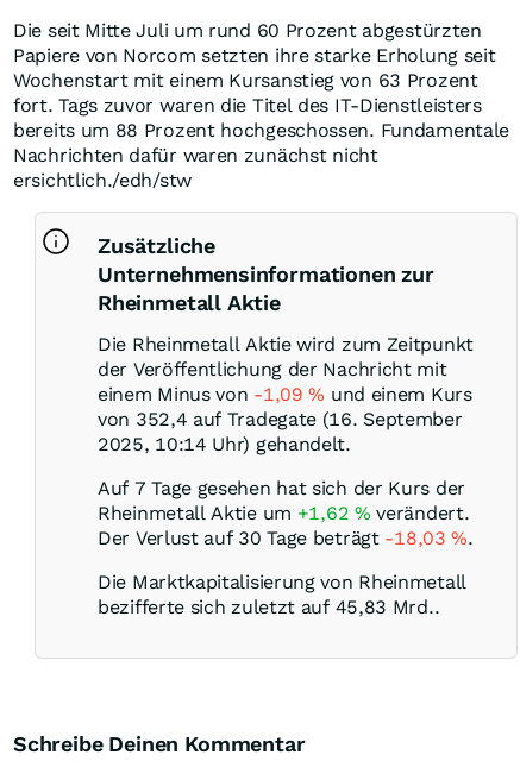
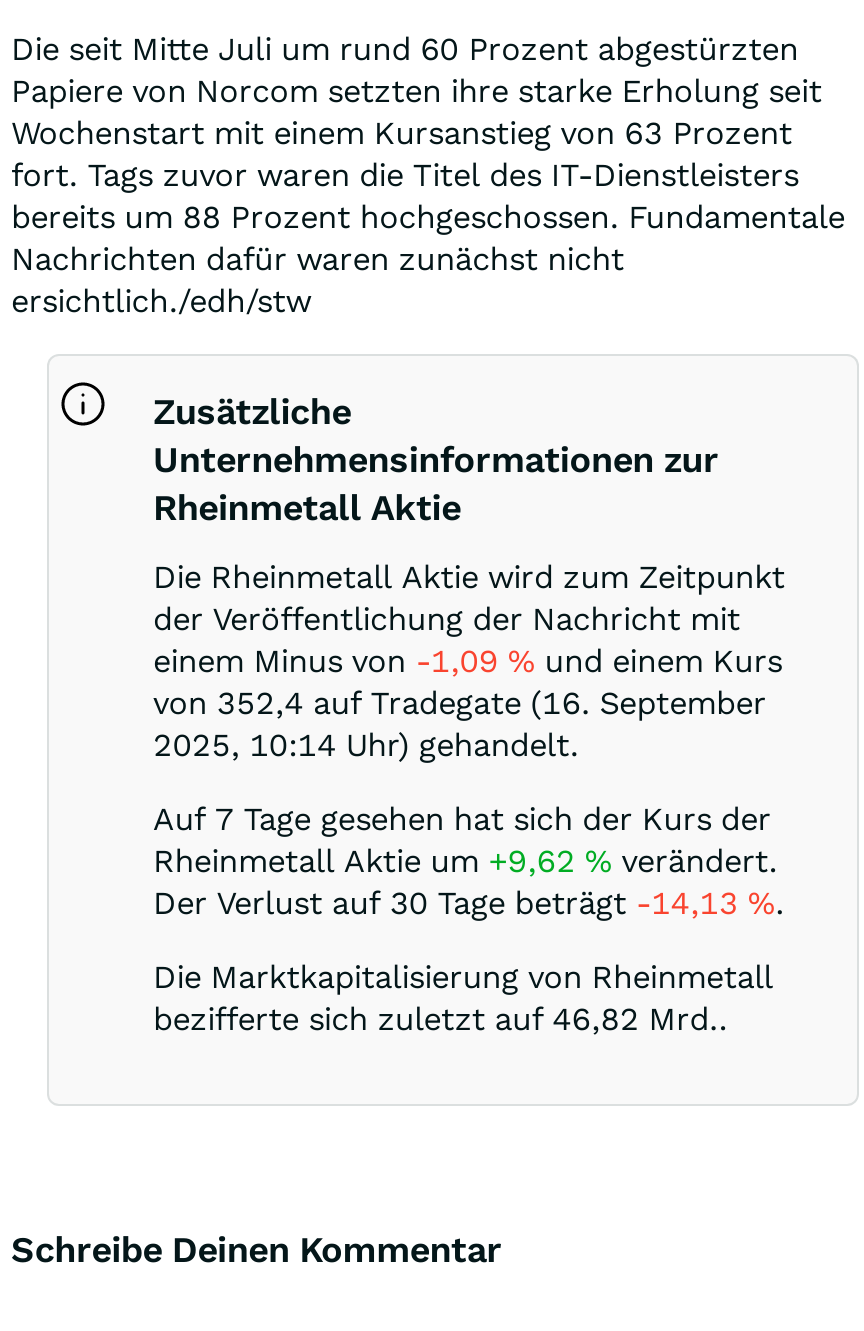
- Rheinmetall Aktie um +1,62% verändert.
+ Rheinmetall Aktie um +9,62% verändert.

- Der Verlust auf 30 Tage beträgt -18,03%.
+ Der Verlust auf 30 Tage beträgt -14,13%.

- bezifferte sich zuletzt auf 45,83 Mrd..
+ bezifferte sich zuletzt auf 46,82 Mrd..
